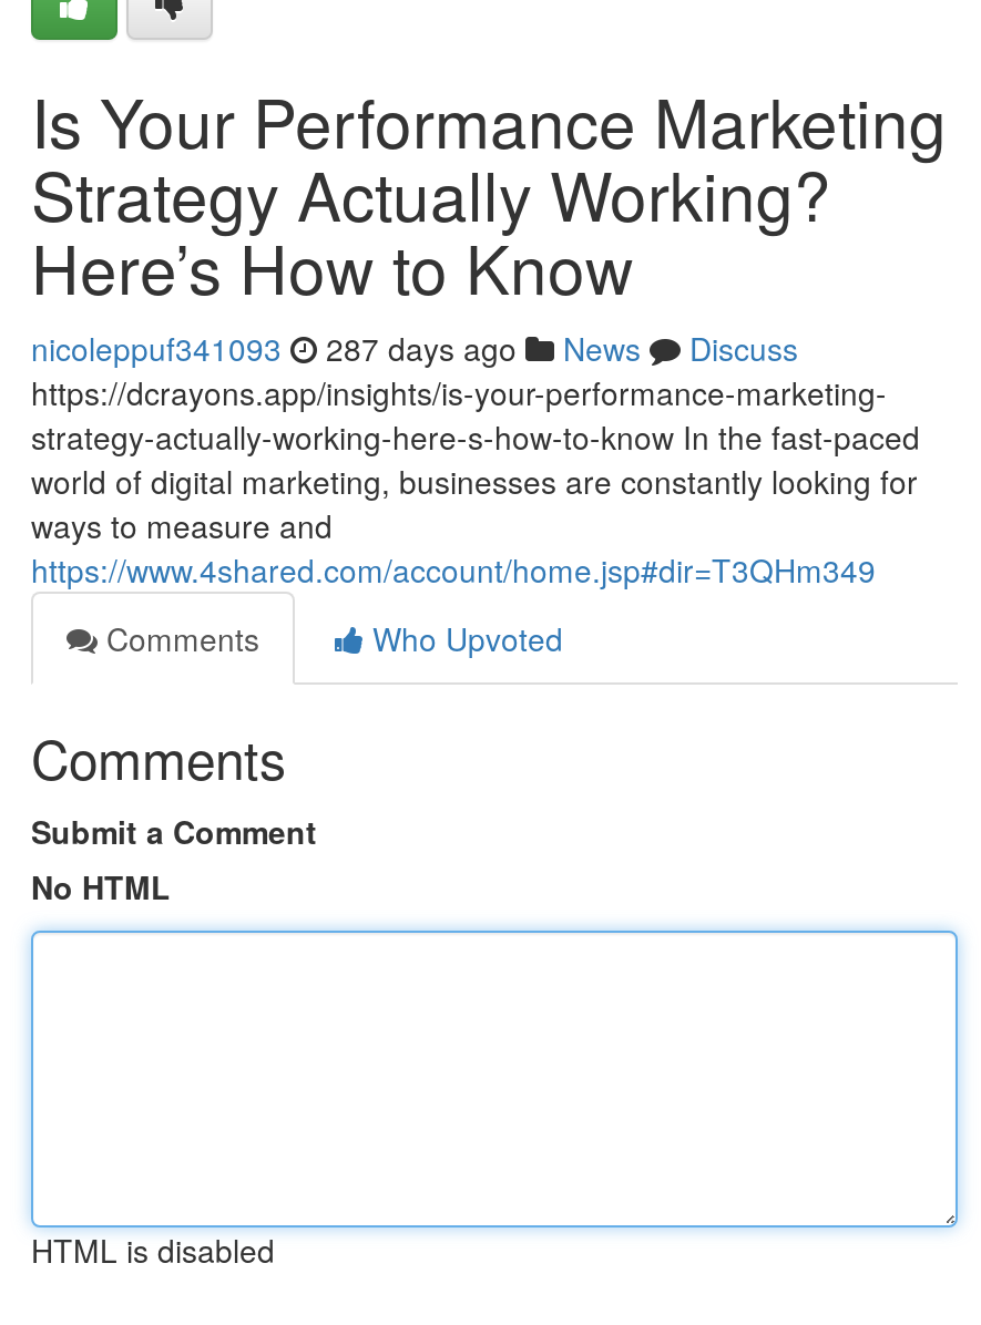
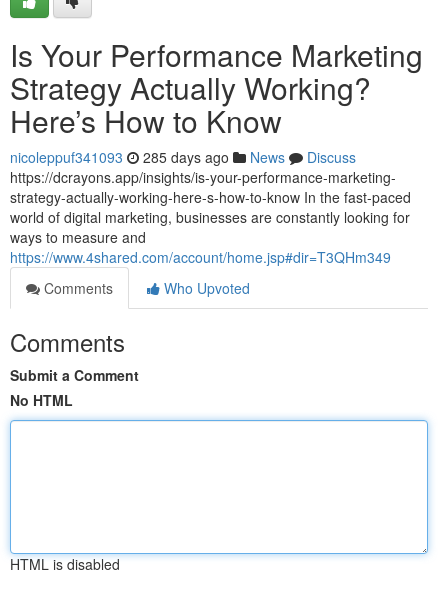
- nicoleppuf341093 287 days ago News Discuss
+ nicoleppuf341093 285 days ago News Discuss
